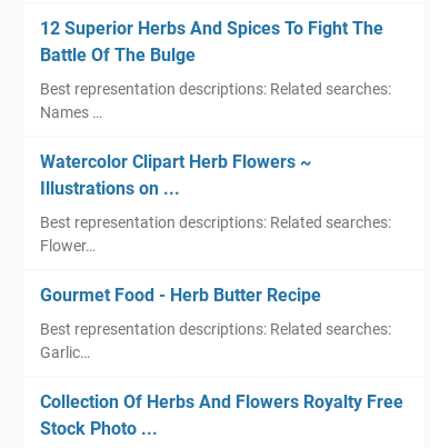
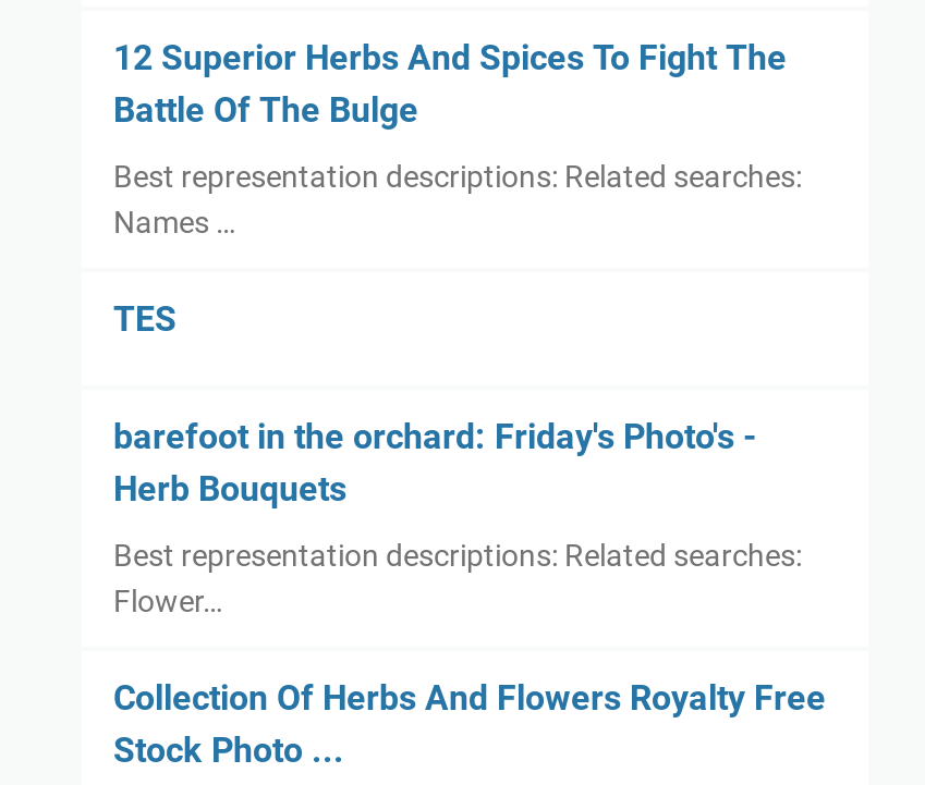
- Watercolor Clipart Herb Flowers ~
- Illustrations on ...
+ TES
+ barefoot in the orchard: Friday's Photo's -
+ Herb Bouquets

moved down: Best representation descriptions: Related searches: | Flower…

- Gourmet Food - Herb Butter Recipe
- Best representation descriptions: Related searches:
- Garlic…
